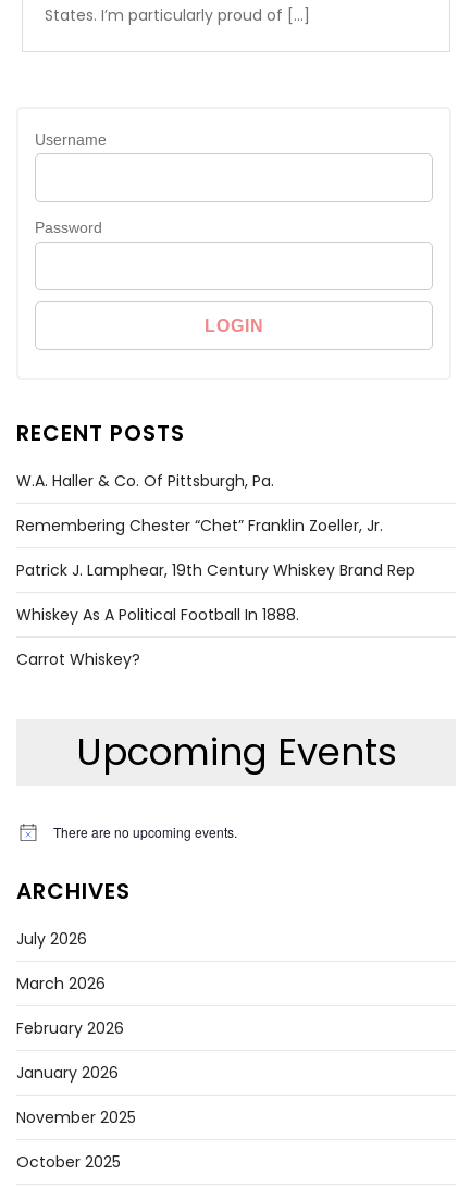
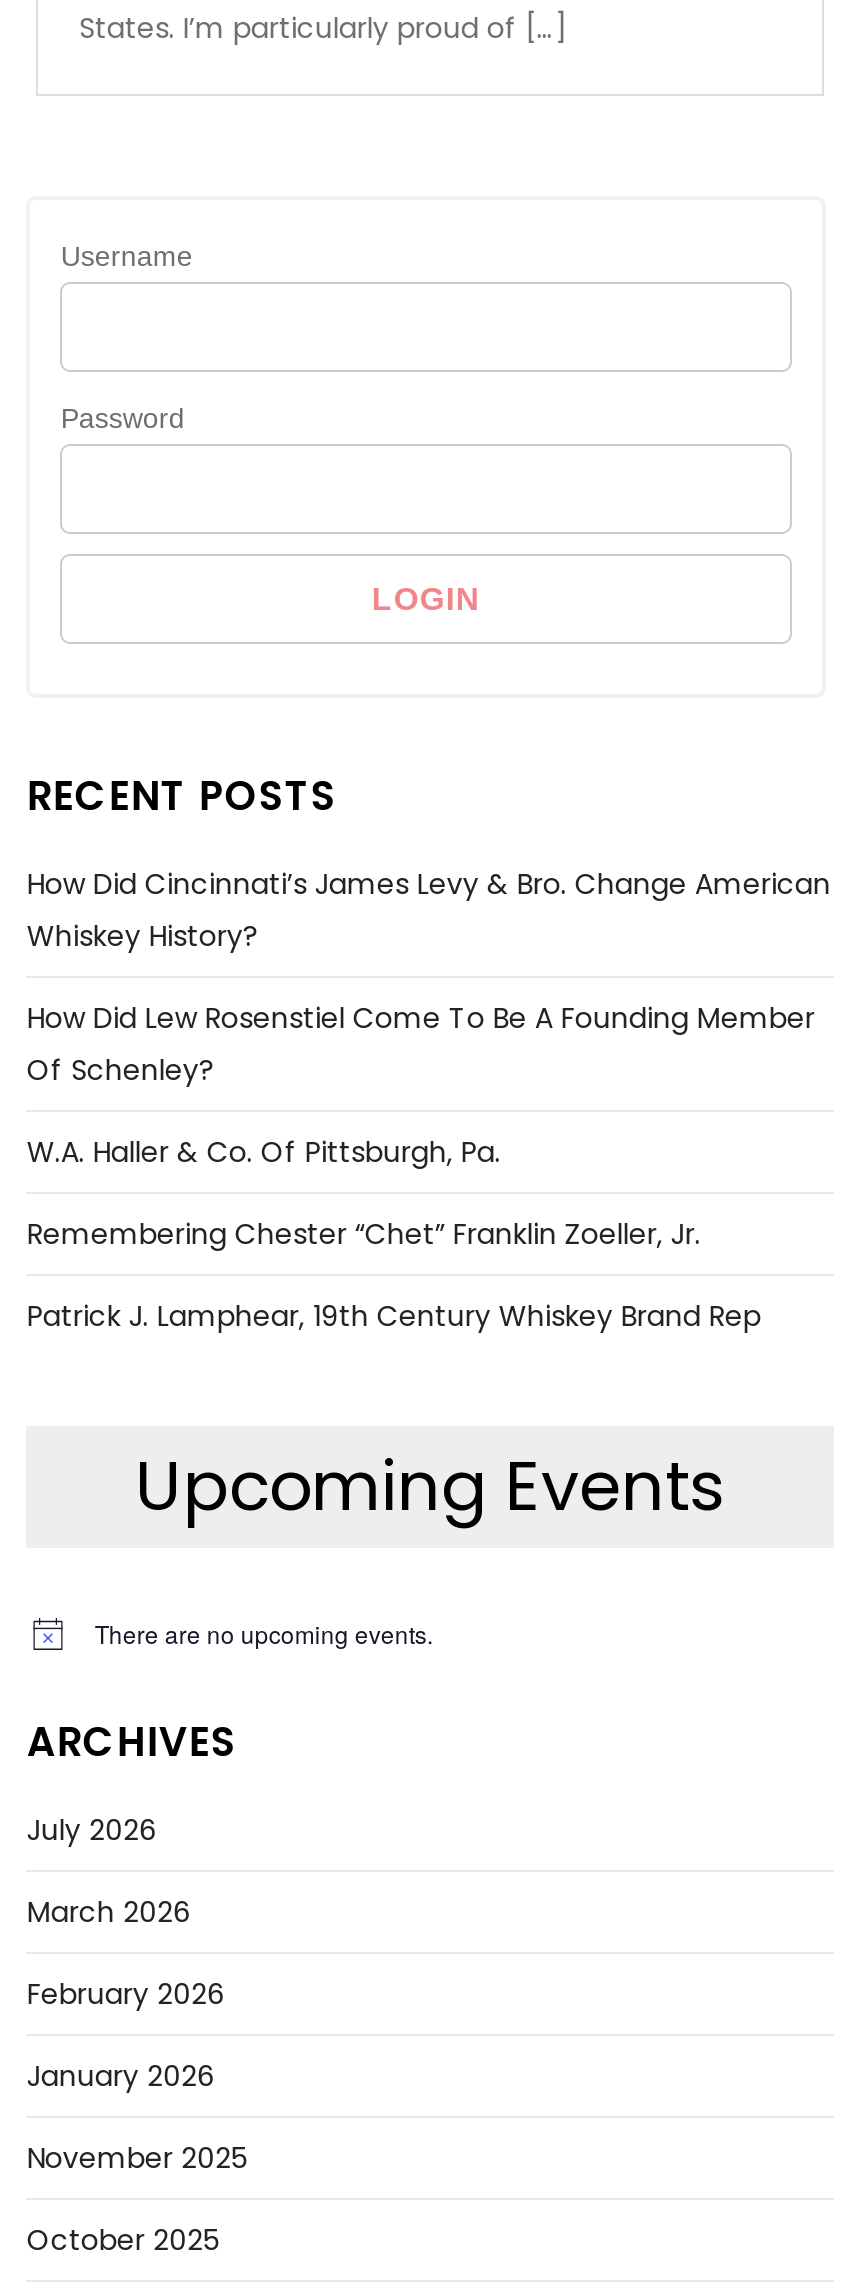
+ How Did Cincinnati’s James Levy & Bro. Change American
+ Whiskey History?
+ How Did Lew Rosenstiel Come To Be A Founding Member
+ Of Schenley?

moved down: W.A. Haller & Co. Of Pittsburgh, Pa. | Remembering Chester “Chet” Franklin Zoeller, Jr. | Patrick J. Lamphear, 19th Century Whiskey Brand Rep

- Whiskey As A Political Football In 1888.
- Carrot Whiskey?
